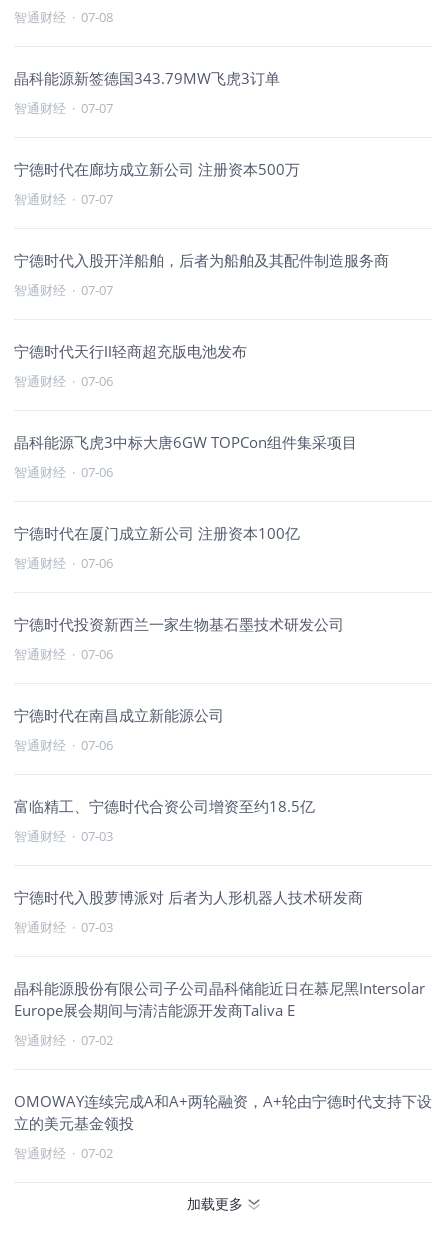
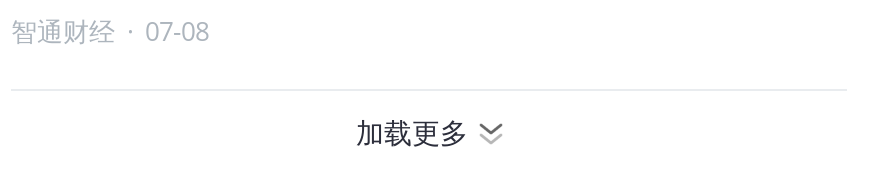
- 晶科能源新签德国343.79MW飞虎3订单
- 智通财经· 07-07
- 宁德时代在廊坊成立新公司 注册资本500万
- 智通财经· 07-07
- 宁德时代入股开洋船舶，后者为船舶及其配件制造服务商
- 智通财经· 07-07
- 宁德时代天行Ⅱ轻商超充版电池发布
- 智通财经· 07-06
- 晶科能源飞虎3中标大唐6GW TOPCon组件集采项目
- 智通财经· 07-06
- 宁德时代在厦门成立新公司 注册资本100亿
- 智通财经· 07-06
- 宁德时代投资新西兰一家生物基石墨技术研发公司
- 智通财经· 07-06
- 宁德时代在南昌成立新能源公司
- 智通财经· 07-06
- 富临精工、宁德时代合资公司增资至约18.5亿
- 智通财经· 07-03
- 宁德时代入股萝博派对 后者为人形机器人技术研发商
- 智通财经· 07-03
- 晶科能源股份有限公司子公司晶科储能近日在慕尼黑Intersolar
- Europe展会期间与清洁能源开发商Taliva E
- 智通财经· 07-02
- OMOWAY连续完成A和A+两轮融资，A+轮由宁德时代支持下设
- 立的美元基金领投
- 智通财经· 07-02
